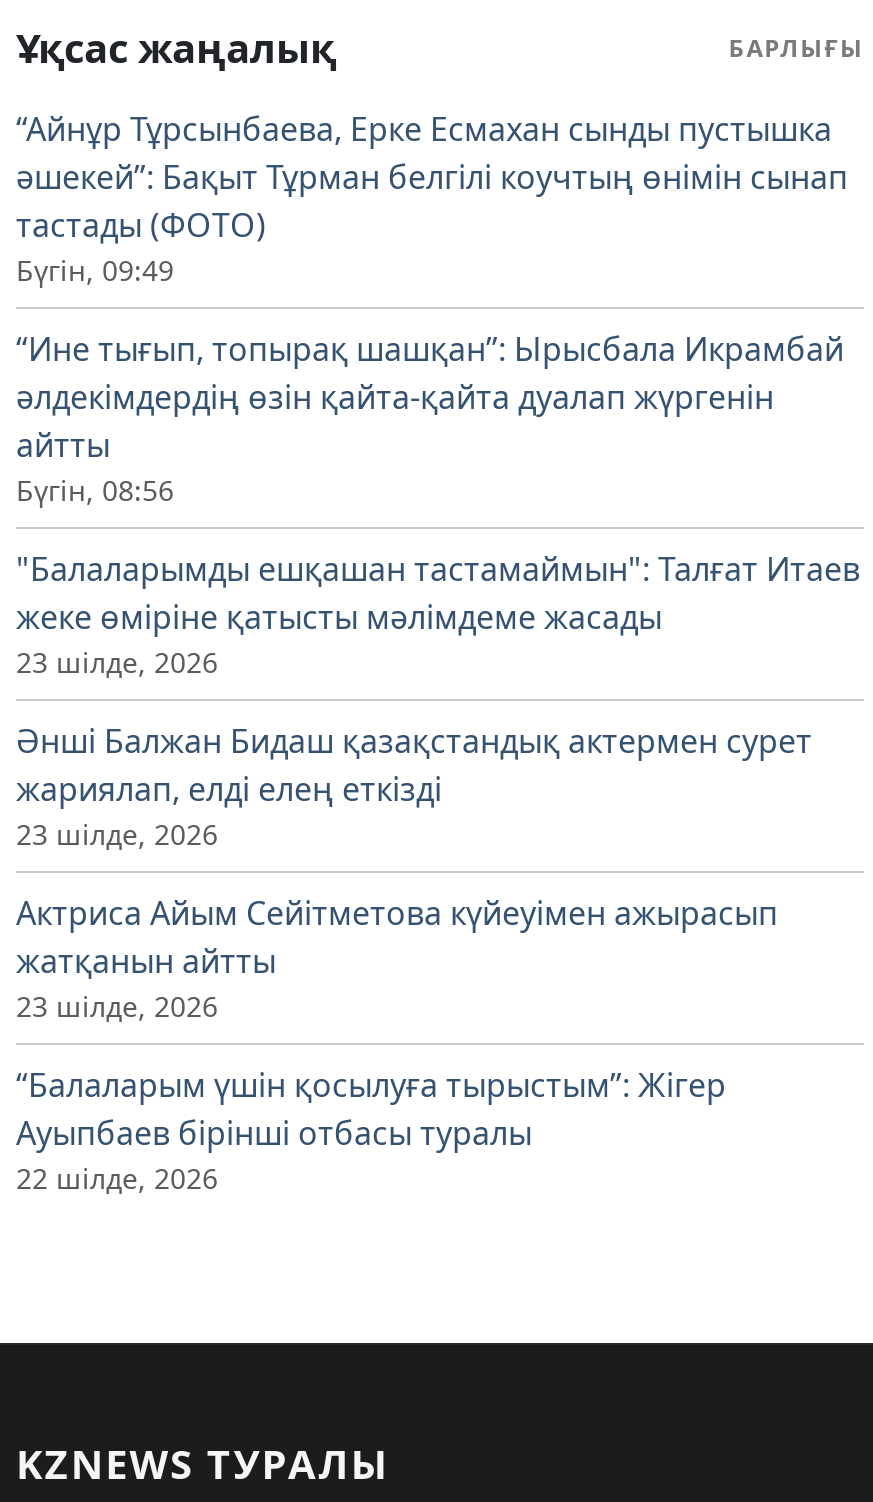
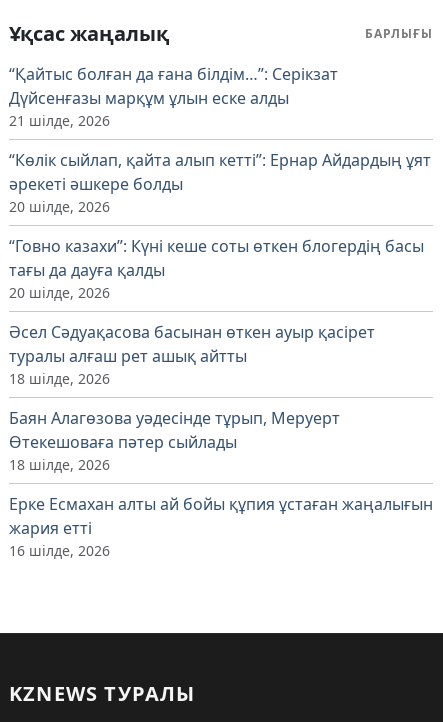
- “Айнұр Тұрсынбаева, Ерке Есмахан сынды пустышка
- әшекей”: Бақыт Тұрман белгілі коучтың өнімін сынап
- тастады (ФОТО)
- Бүгін, 09:49
+ “Қайтыс болған да ғана білдім…”: Серікзат
+ Дүйсенғазы марқұм ұлын еске алды
+ 21 шілде, 2026

- “Ине тығып, топырақ шашқан”: Ырысбала Икрамбай
- әлдекімдердің өзін қайта-қайта дуалап жүргенін
- айтты
- Бүгін, 08:56
+ “Көлік сыйлап, қайта алып кетті”: Ернар Айдардың ұят
+ әрекеті әшкере болды
+ 20 шілде, 2026

- "Балаларымды ешқашан тастамаймын": Талғат Итаев
- жеке өміріне қатысты мәлімдеме жасады
- 23 шілде, 2026
+ “Говно казахи”: Күні кеше соты өткен блогердің басы
+ тағы да дауға қалды
+ 20 шілде, 2026

- Әнші Балжан Бидаш қазақстандық актермен сурет
- жариялап, елді елең еткізді
- 23 шілде, 2026
+ Әсел Сәдуақасова басынан өткен ауыр қасірет
+ туралы алғаш рет ашық айтты
+ 18 шілде, 2026

- Актриса Айым Сейітметова күйеуімен ажырасып
- жатқанын айтты
- 23 шілде, 2026
+ Баян Алагөзова уәдесінде тұрып, Меруерт
+ Өтекешоваға пәтер сыйлады
+ 18 шілде, 2026

- “Балаларым үшін қосылуға тырыстым”: Жігер
- Ауыпбаев бірінші отбасы туралы
- 22 шілде, 2026
+ Ерке Есмахан алты ай бойы құпия ұстаған жаңалығын
+ жария етті
+ 16 шілде, 2026
